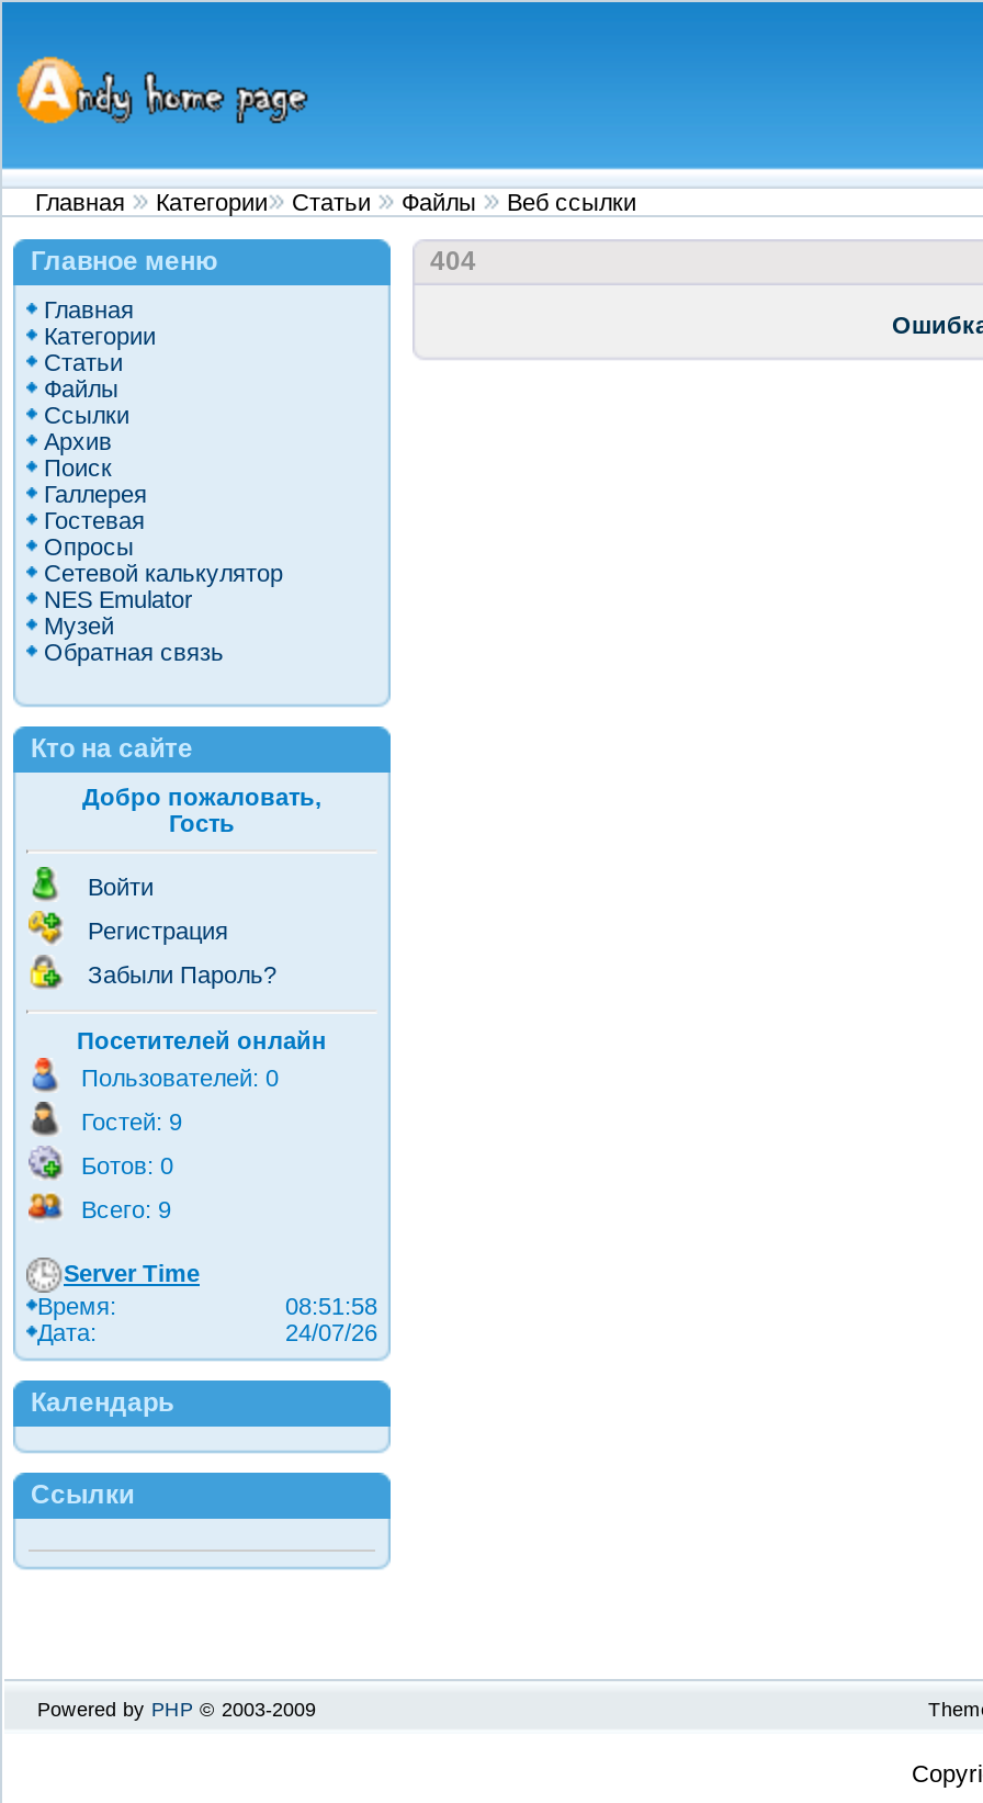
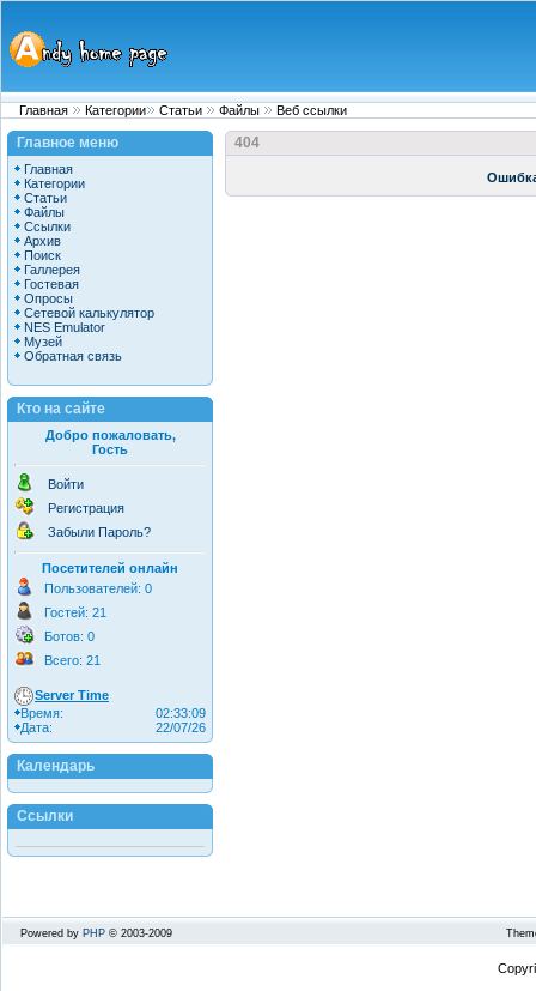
- Гостей: 9
+ Гостей: 21

- Всего: 9
+ Всего: 21

- 08:51:58
+ 02:33:09

- 24/07/26
+ 22/07/26
